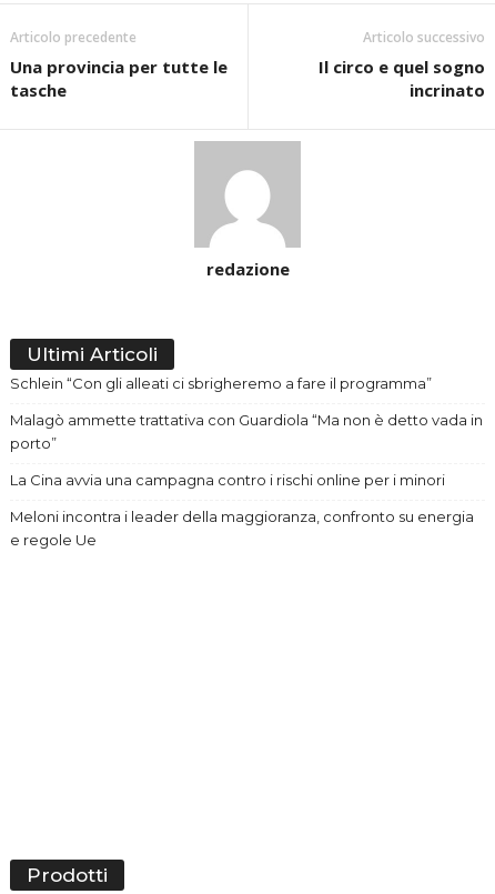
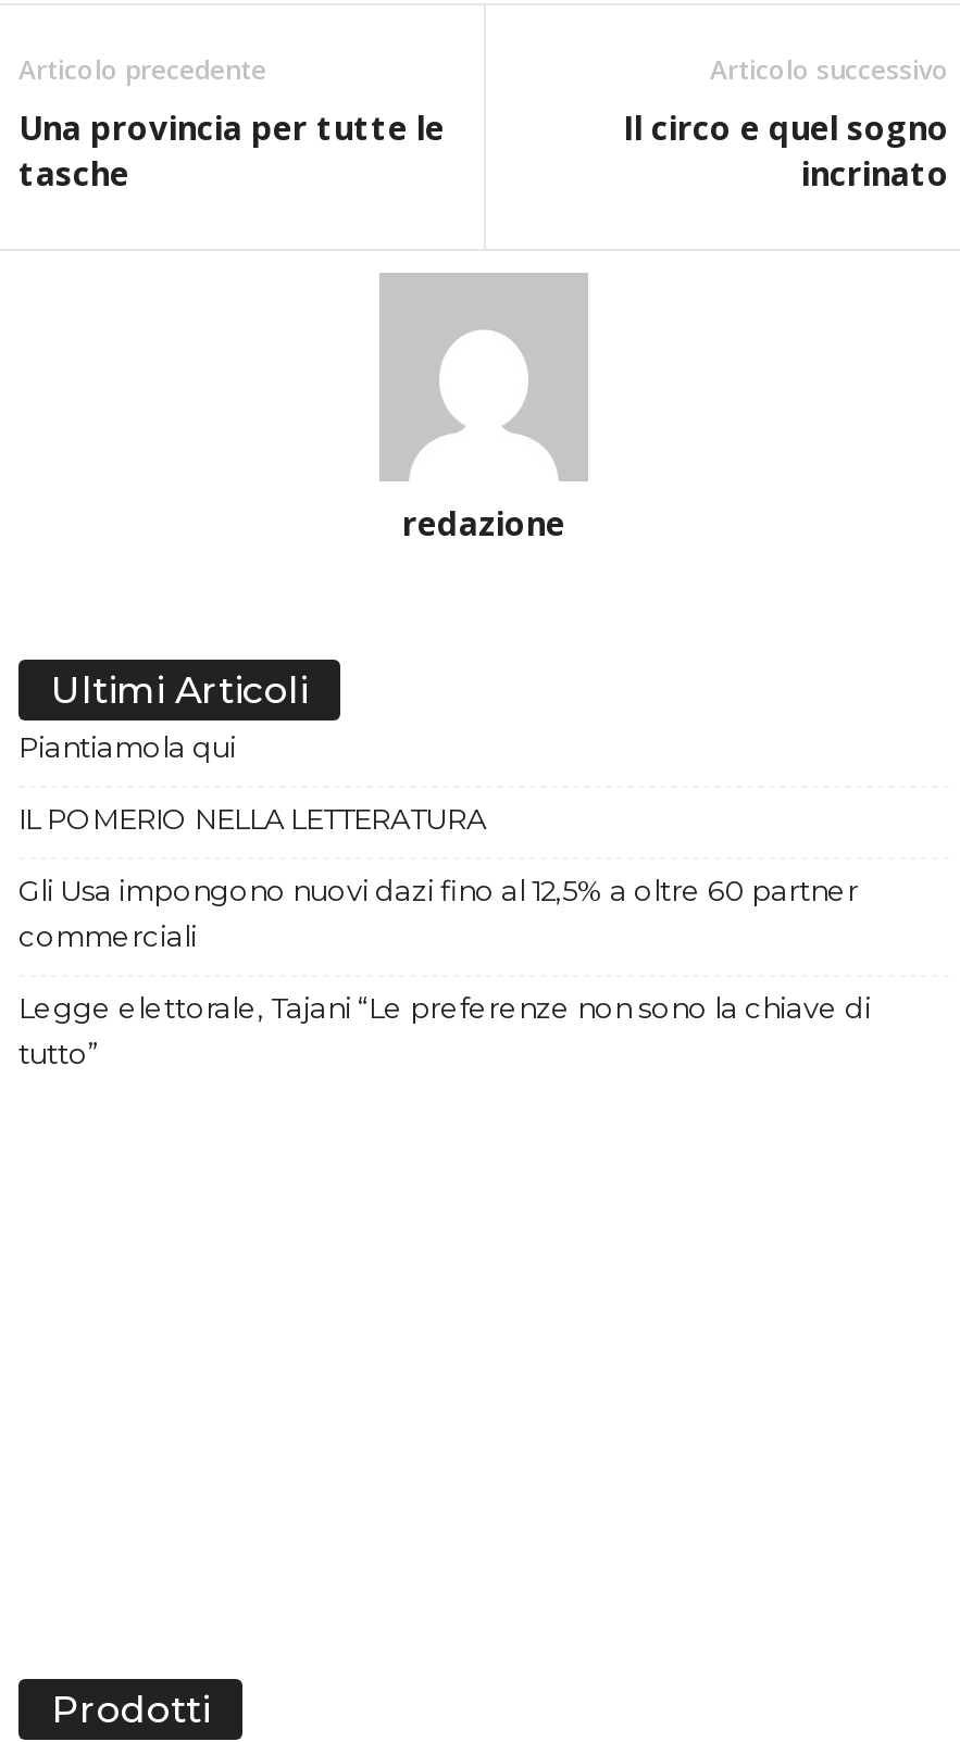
- Schlein “Con gli alleati ci sbrigheremo a fare il programma”
+ Piantiamola qui

- Malagò ammette trattativa con Guardiola “Ma non è detto vada in
- porto”
+ IL POMERIO NELLA LETTERATURA

- La Cina avvia una campagna contro i rischi online per i minori
+ Gli Usa impongono nuovi dazi fino al 12,5% a oltre 60 partner
+ commerciali

- Meloni incontra i leader della maggioranza, confronto su energia
- e regole Ue
+ Legge elettorale, Tajani “Le preferenze non sono la chiave di
+ tutto”
